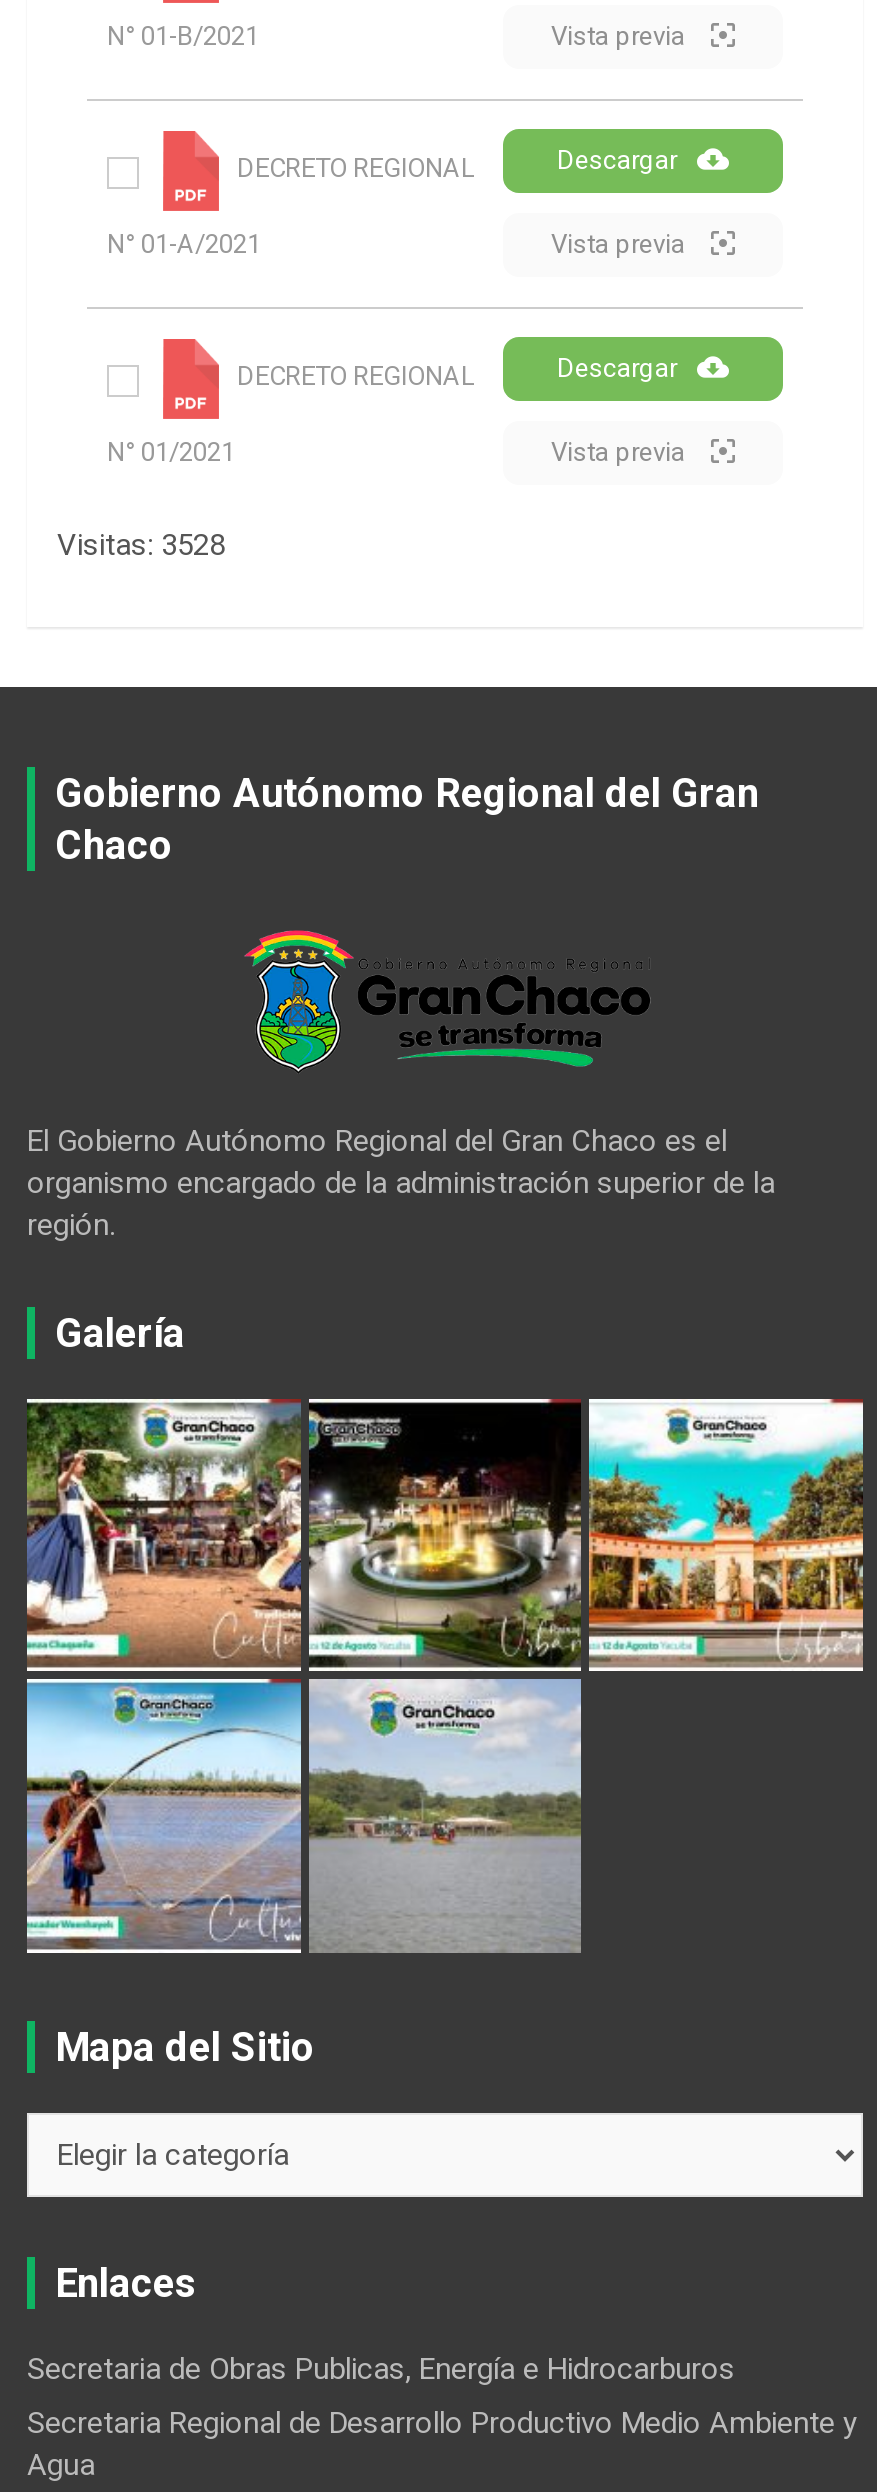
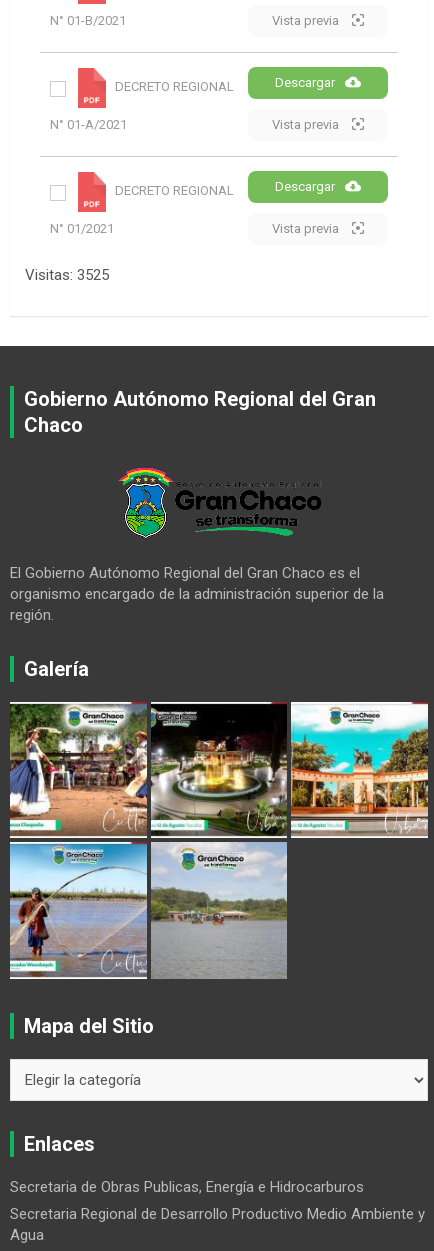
- Visitas: 3528
+ Visitas: 3525
